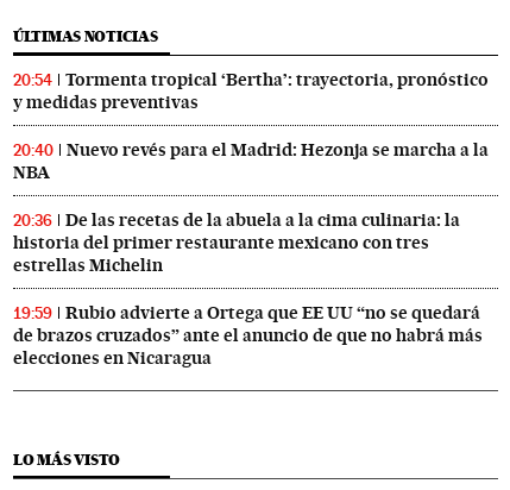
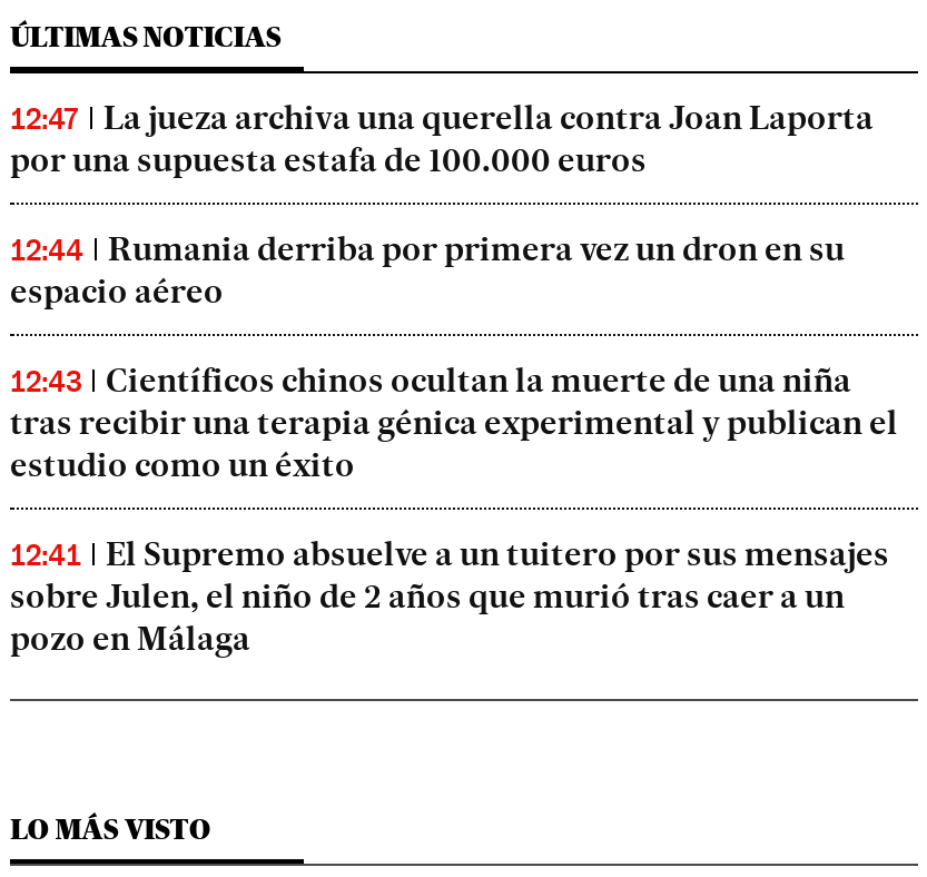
- 20:54
- Tormenta tropical ‘Bertha’: trayectoria, pronóstico
- y medidas preventivas
+ 12:47
+ La jueza archiva una querella contra Joan Laporta
+ por una supuesta estafa de 100.000 euros

- 20:40
- Nuevo revés para el Madrid: Hezonja se marcha a la
- NBA
+ 12:44
+ Rumania derriba por primera vez un dron en su
+ espacio aéreo

- 20:36
- De las recetas de la abuela a la cima culinaria: la
- historia del primer restaurante mexicano con tres
- estrellas Michelin
+ 12:43
+ Científicos chinos ocultan la muerte de una niña
+ tras recibir una terapia génica experimental y publican el
+ estudio como un éxito

- 19:59
- Rubio advierte a Ortega que EE UU “no se quedará
- de brazos cruzados” ante el anuncio de que no habrá más
- elecciones en Nicaragua
+ 12:41
+ El Supremo absuelve a un tuitero por sus mensajes
+ sobre Julen, el niño de 2 años que murió tras caer a un
+ pozo en Málaga
